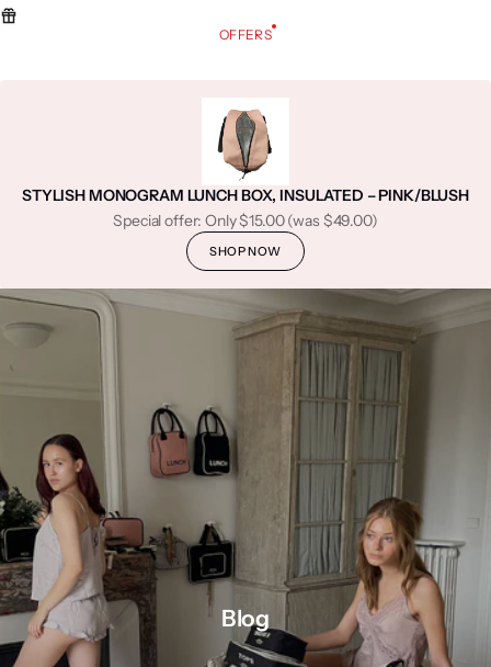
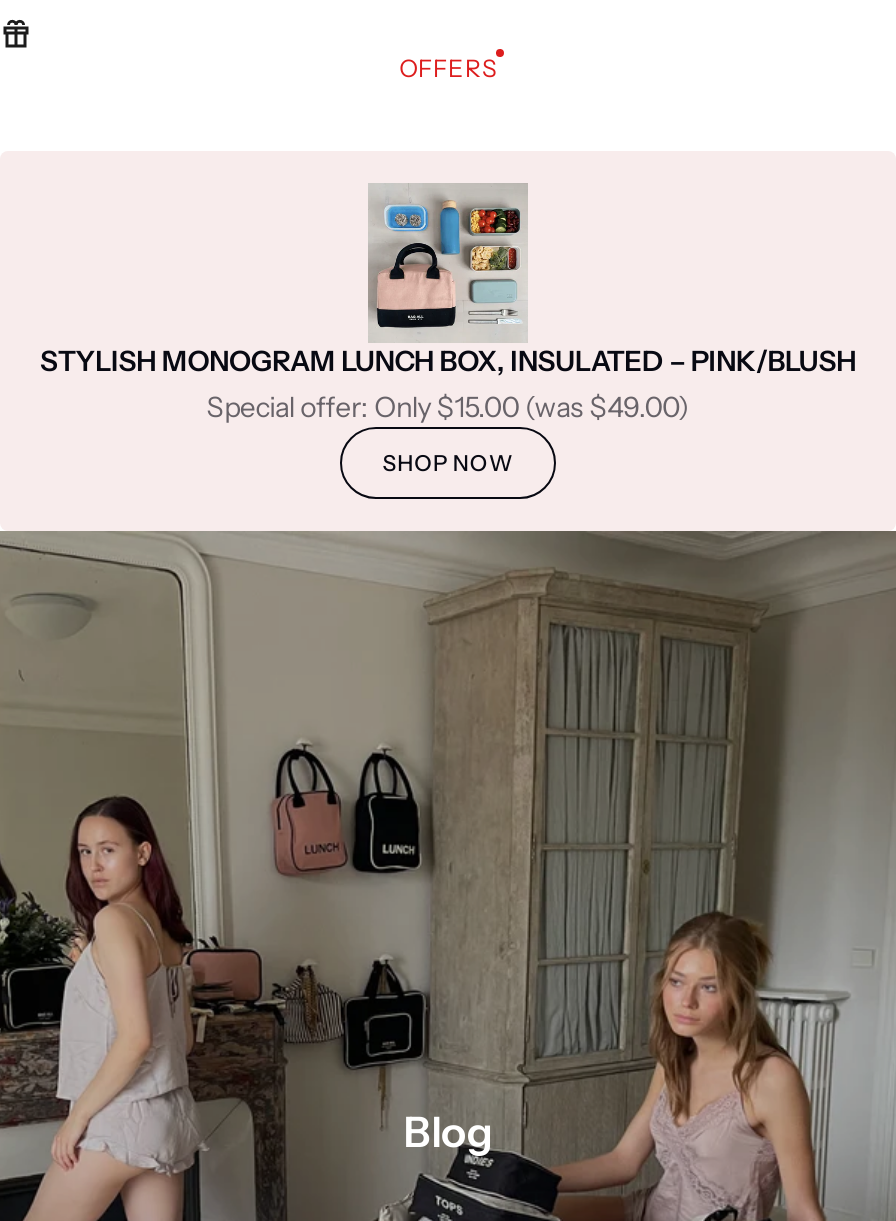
- [image]
+ [image]
